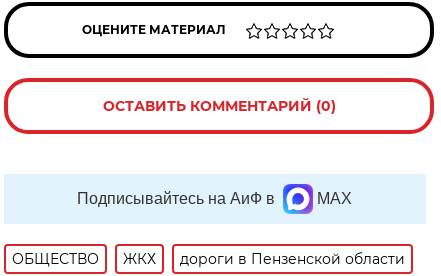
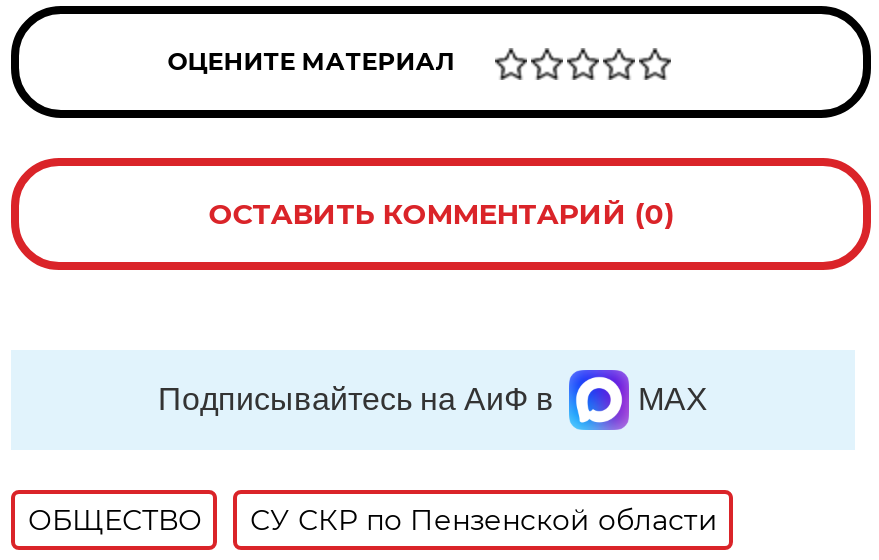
- ЖКХ
- дороги в Пензенской области
+ СУ СКР по Пензенской области
